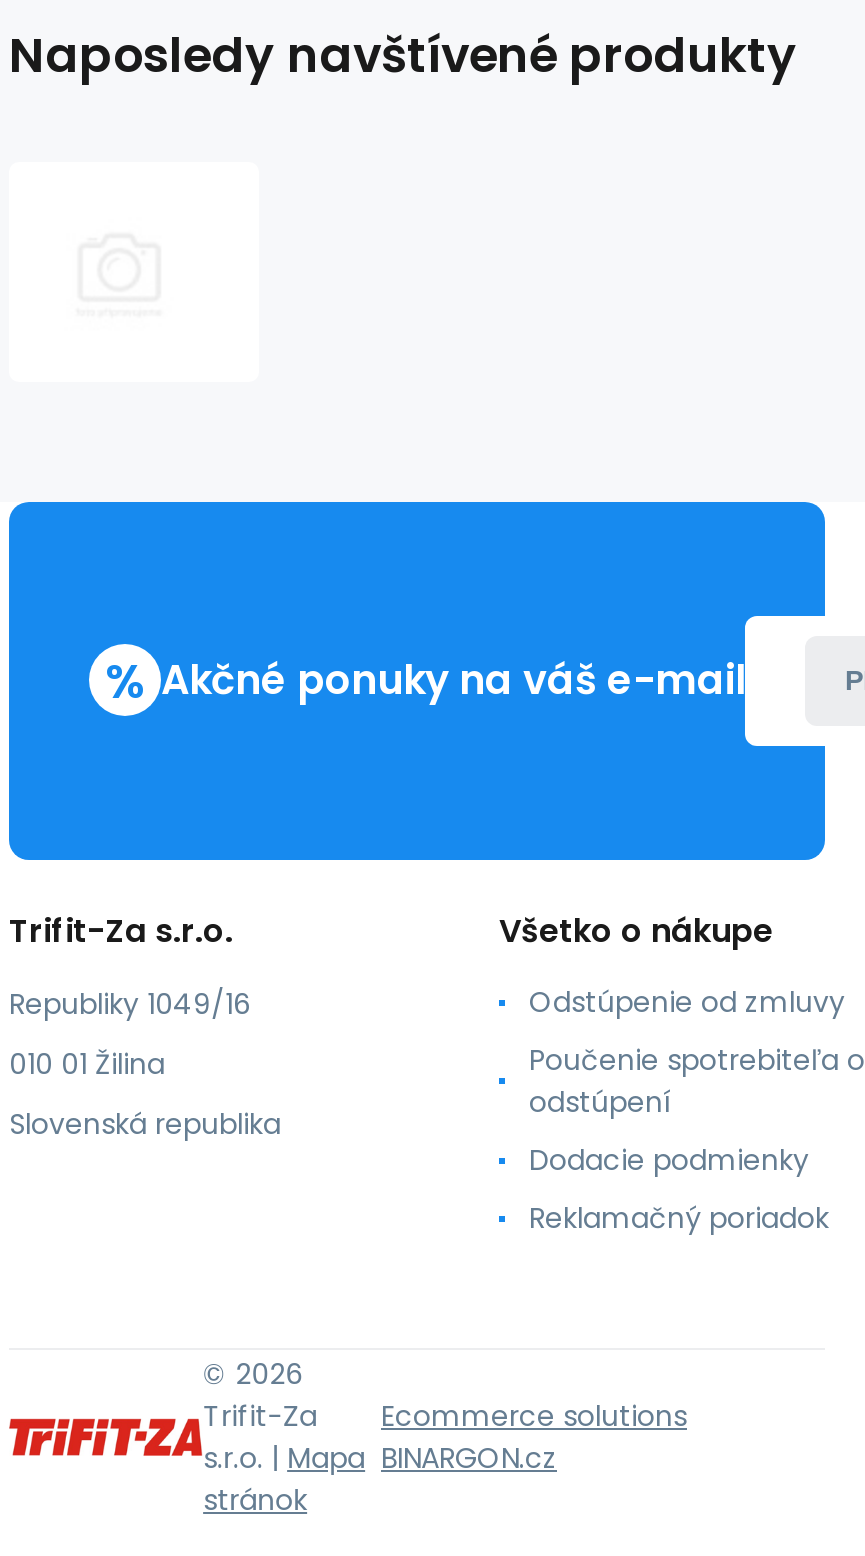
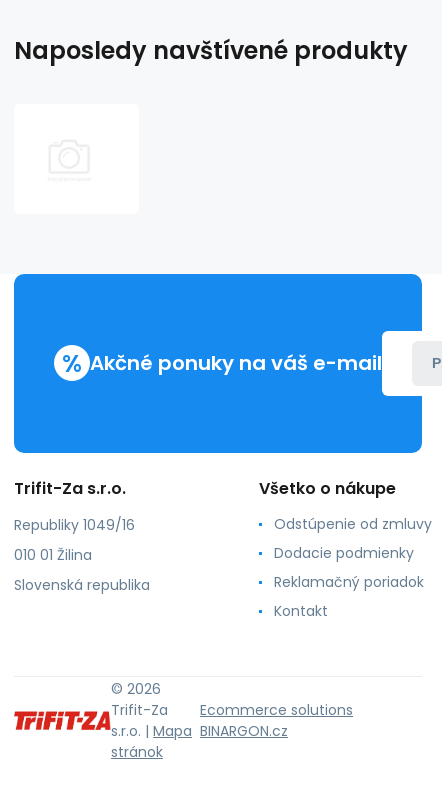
- Poučenie spotrebiteľa o
- odstúpení

+ Kontakt

moved up: Dodacie podmienky | Reklamačný poriadok
